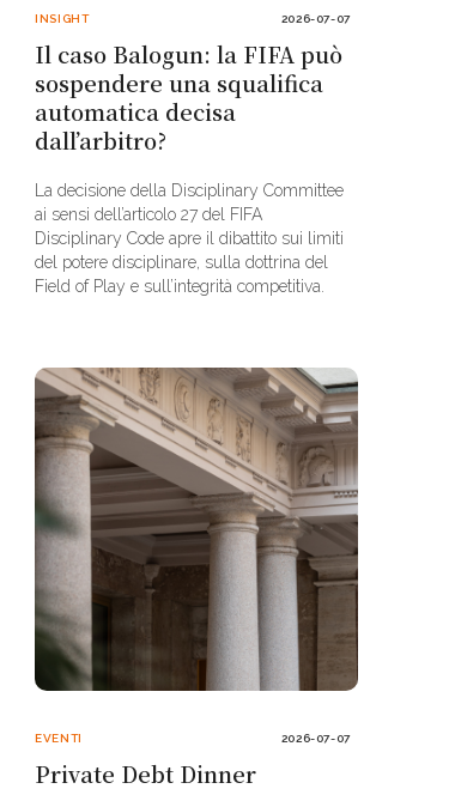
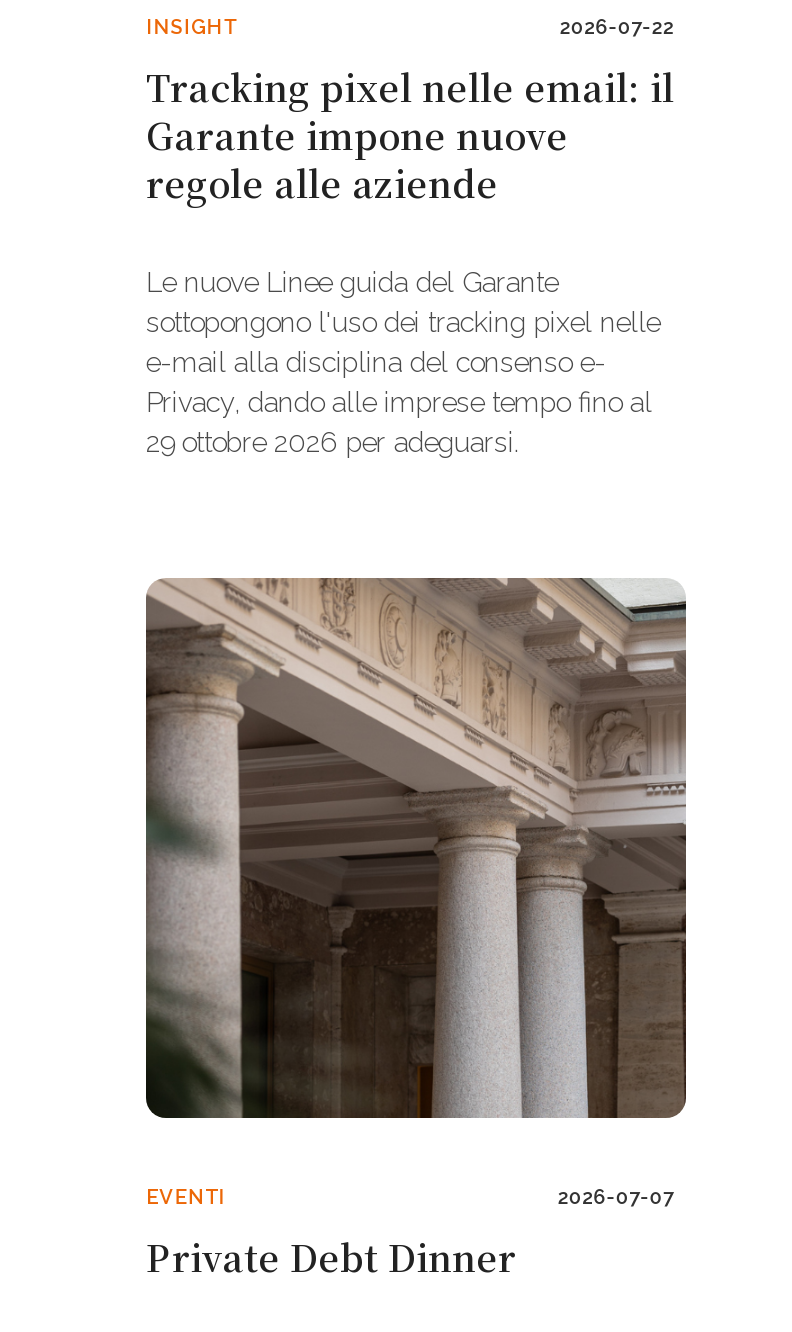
- 2026-07-07
- Il caso Balogun: la FIFA può
- sospendere una squalifica
- automatica decisa
- dall’arbitro?
+ 2026-07-22
+ Tracking pixel nelle email: il
+ Garante impone nuove
+ regole alle aziende

- La decisione della Disciplinary Committee
- ai sensi dell’articolo 27 del FIFA
- Disciplinary Code apre il dibattito sui limiti
- del potere disciplinare, sulla dottrina del
- Field of Play e sull’integrità competitiva.
+ Le nuove Linee guida del Garante
+ sottopongono l'uso dei tracking pixel nelle
+ e-mail alla disciplina del consenso e-
+ Privacy, dando alle imprese tempo fino al
+ 29 ottobre 2026 per adeguarsi.
